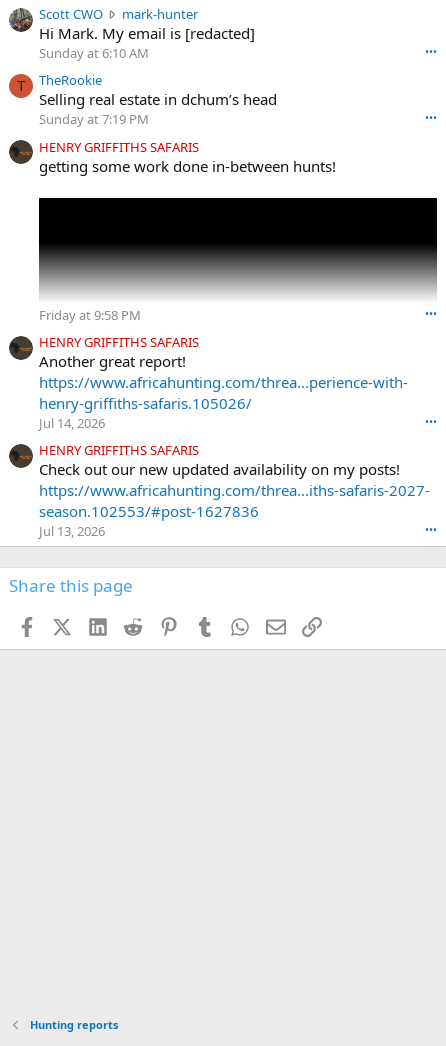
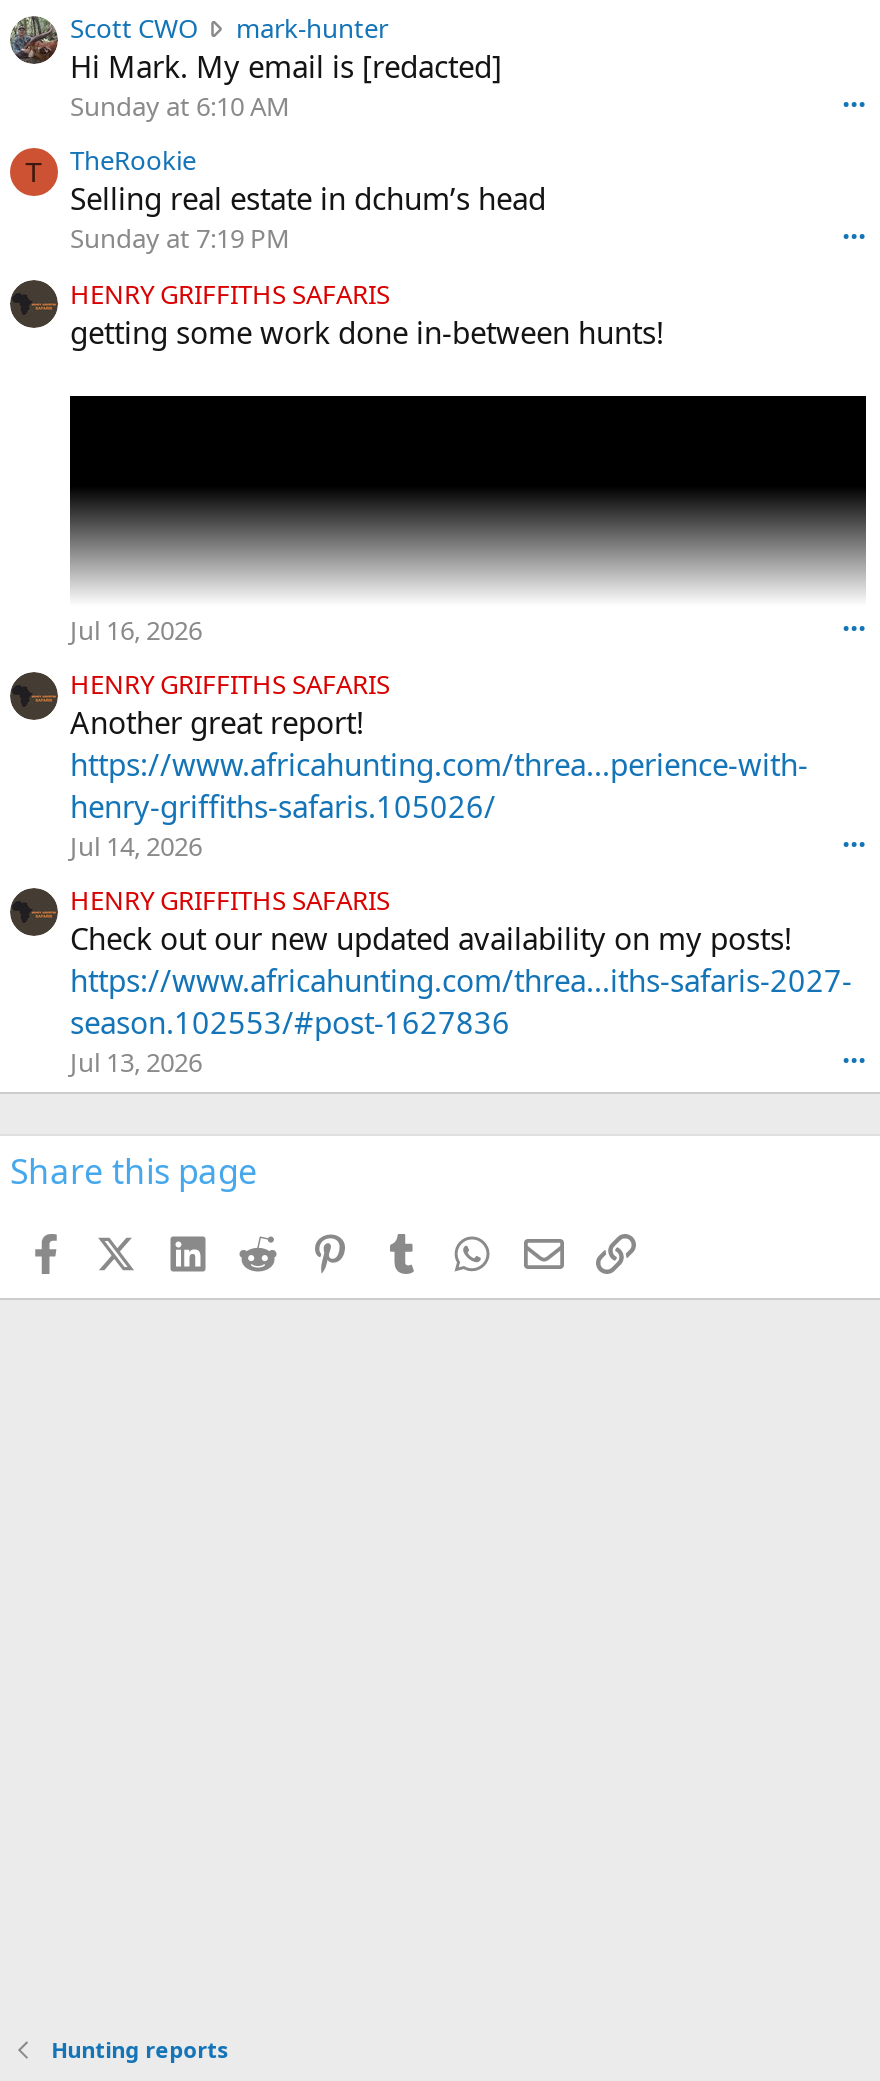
- Friday at 9:58 PM
+ Jul 16, 2026
